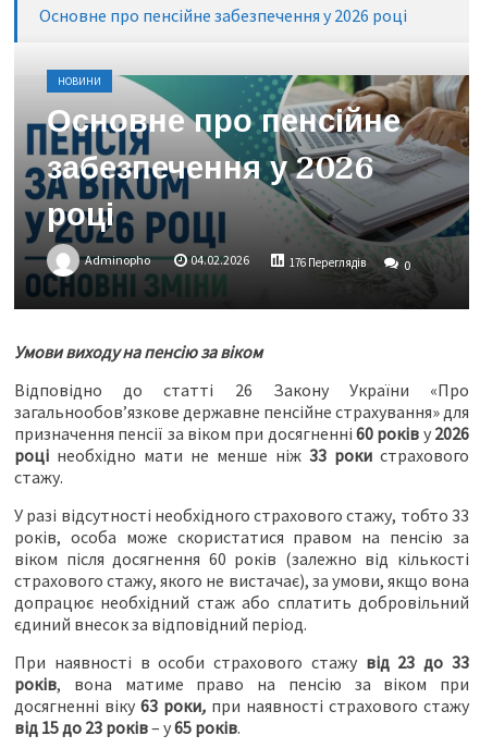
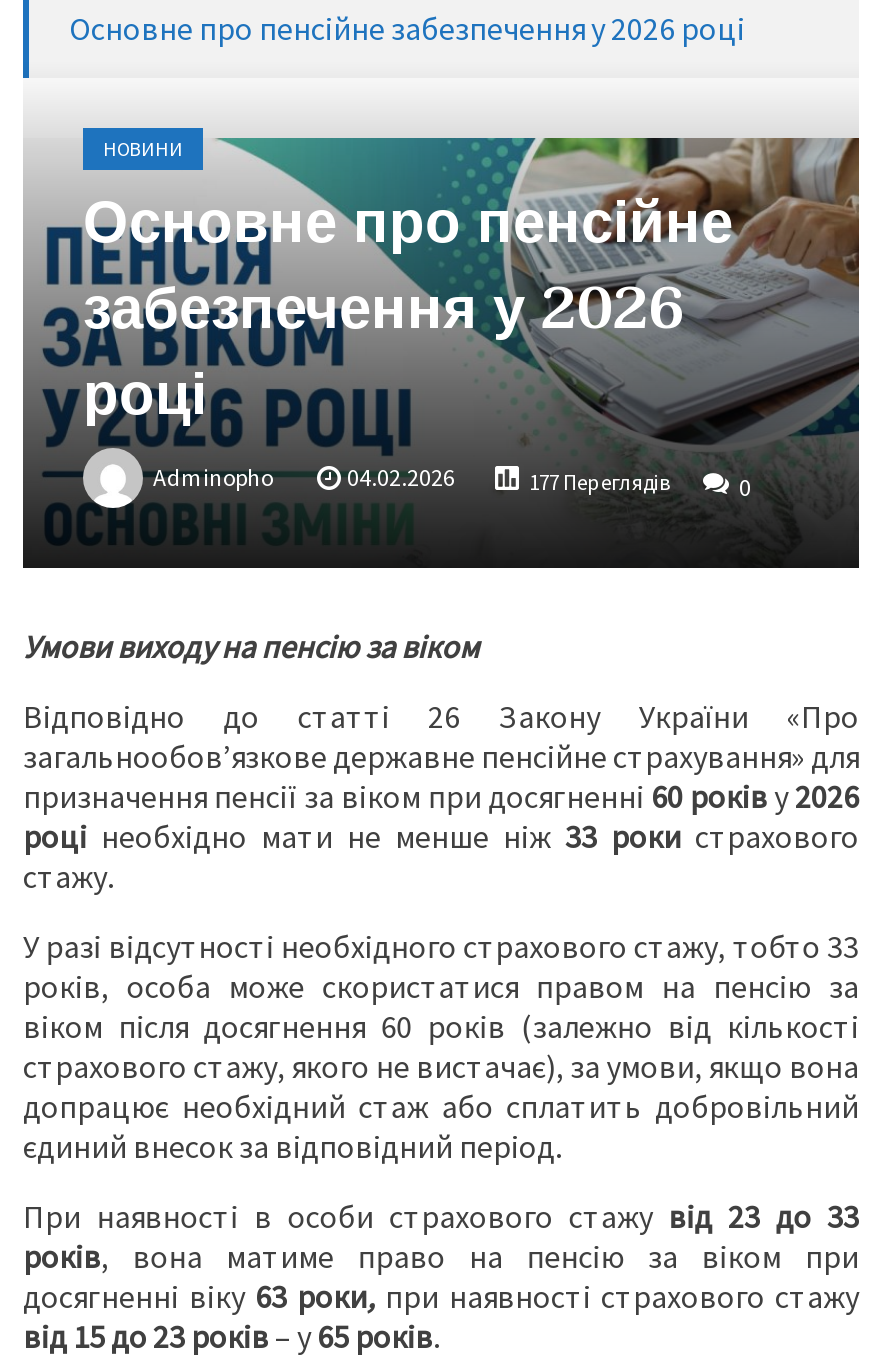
- 176 Переглядів
+ 177 Переглядів
